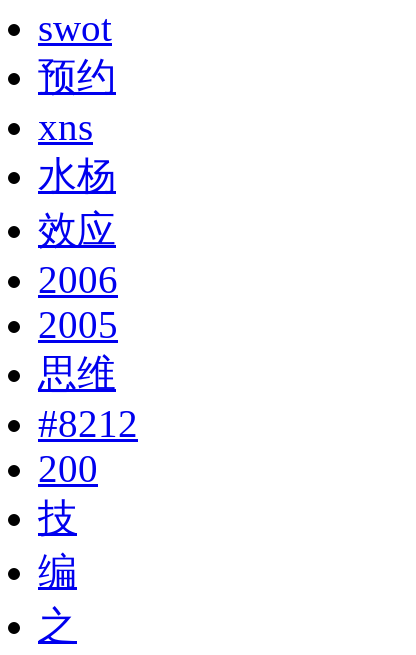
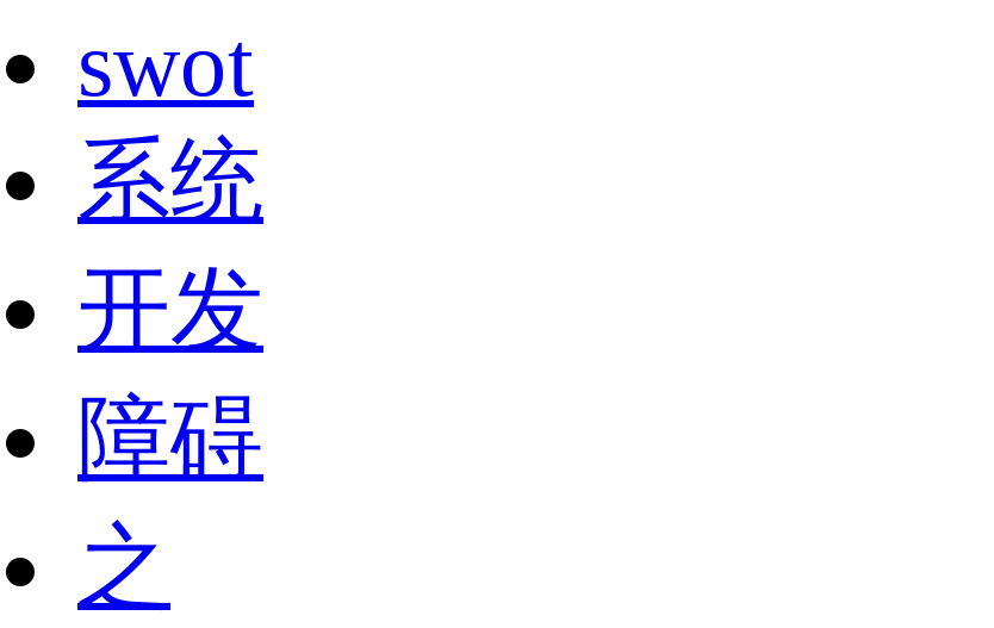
- 预约
- xns
- 水杨
- 效应
- 2006
- 2005
- 思维
- #8212
- 200
- 技
- 编
+ 系统
+ 开发
+ 障碍
